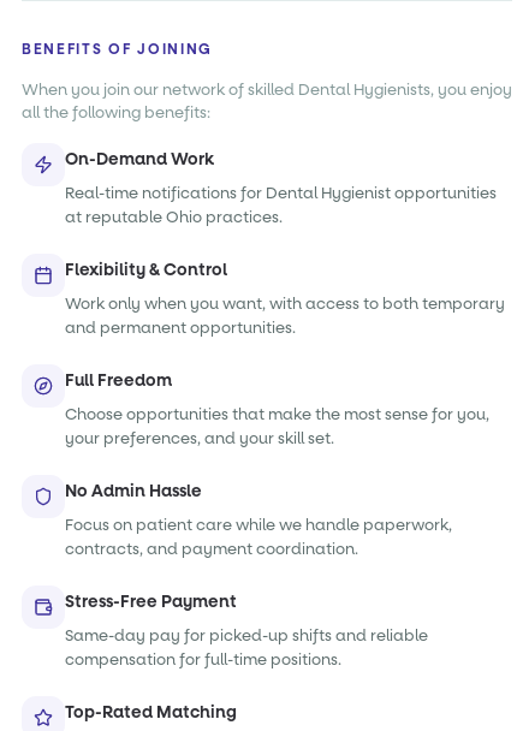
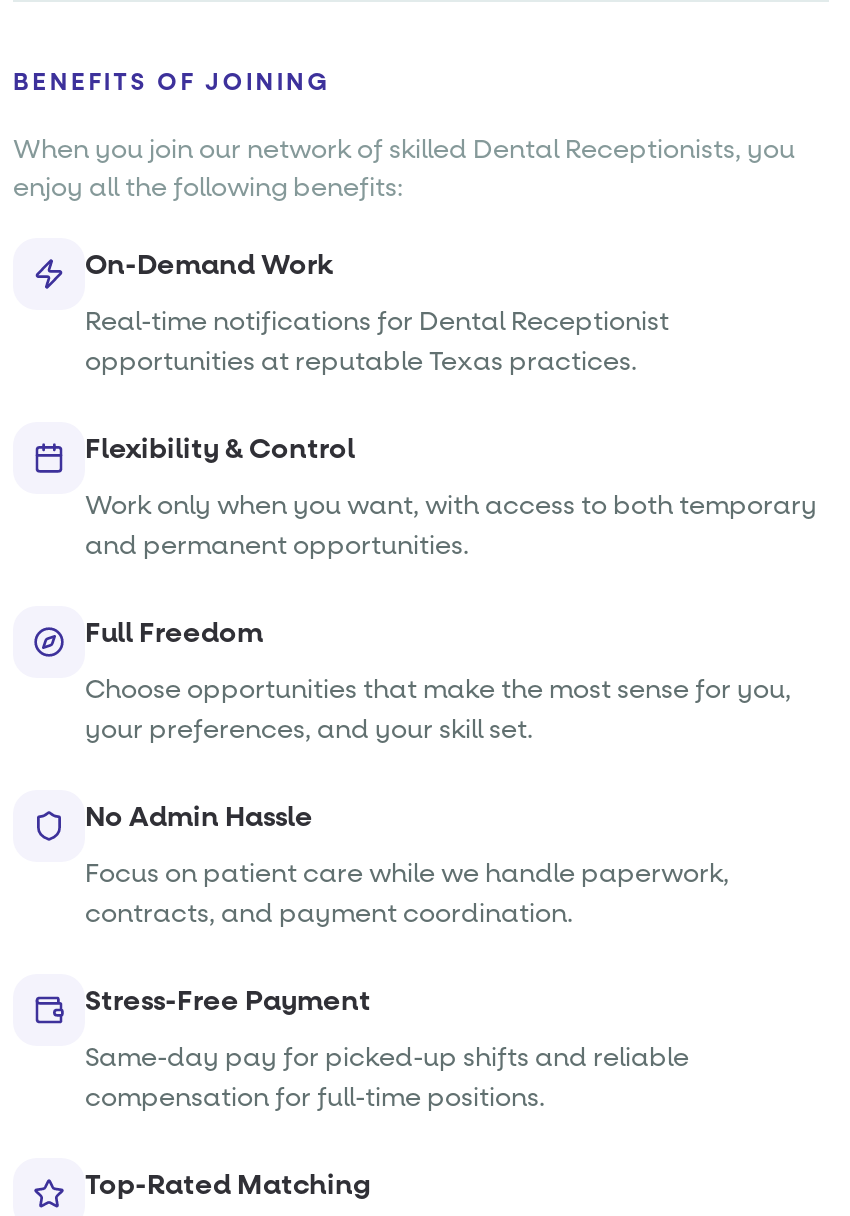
- When you join our network of skilled Dental Hygienists, you enjoy
- all the following benefits:
+ When you join our network of skilled Dental Receptionists, you
+ enjoy all the following benefits:

- Real-time notifications for Dental Hygienist opportunities
- at reputable Ohio practices.
+ Real-time notifications for Dental Receptionist
+ opportunities at reputable Texas practices.
